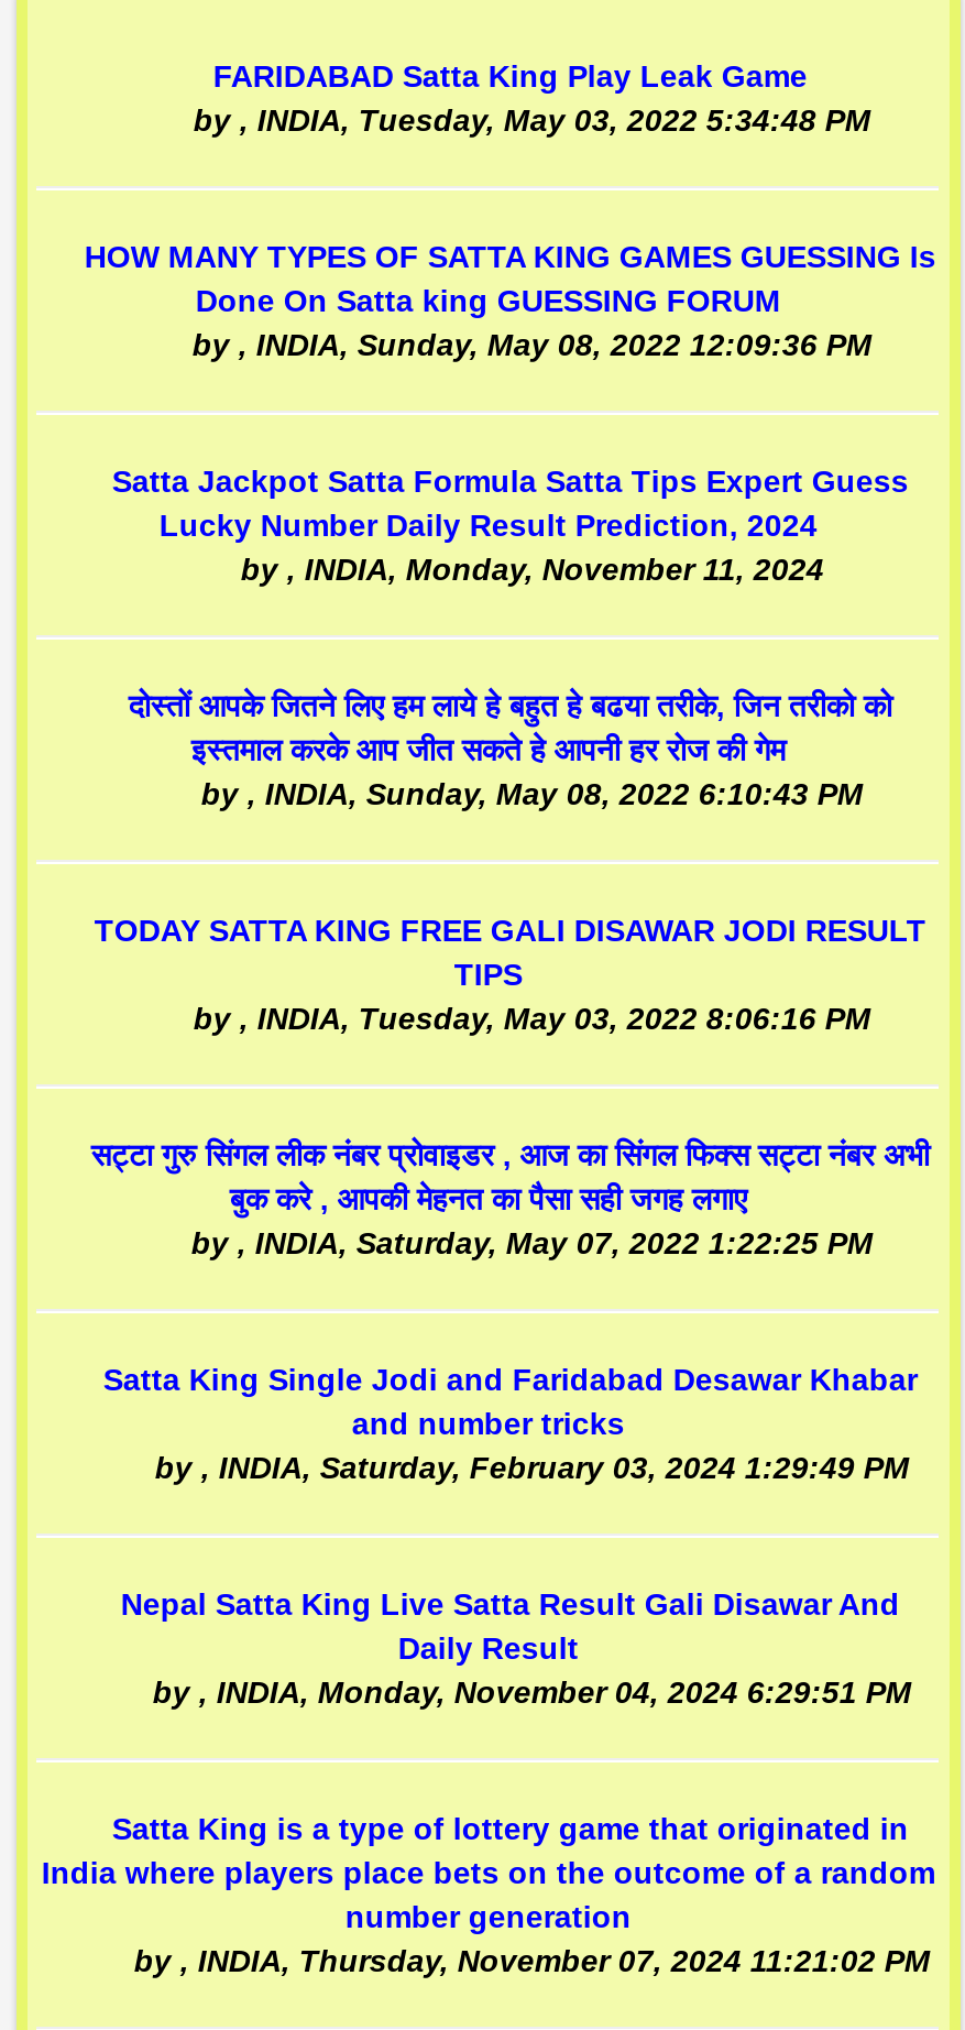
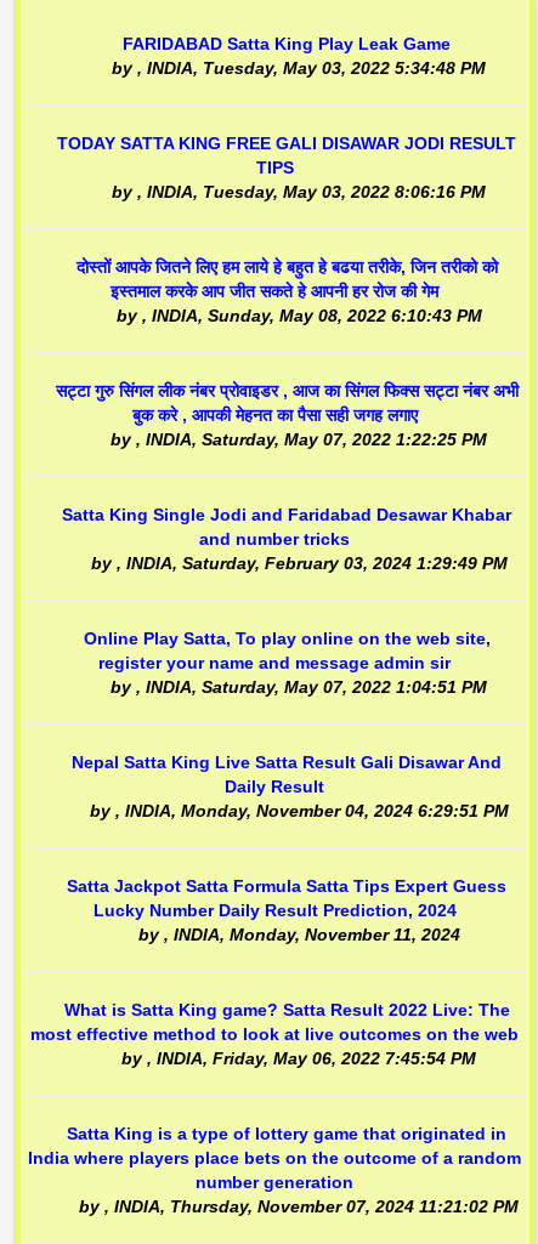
- HOW MANY TYPES OF SATTA KING GAMES GUESSING Is
- Done On Satta king GUESSING FORUM
- by, INDIA, Sunday, May 08, 2022 12:09:36 PM

moved down: Satta Jackpot Satta Formula Satta Tips Expert Guess | Lucky Number Daily Result Prediction, 2024 | by, INDIA, Monday, November 11, 2024

moved down: दोस्तों आपके जितने लिए हम लाये हे बहुत हे बढया तरीके, जिन तरीको को | इस्तमाल करके आप जीत सकते हे आपनी हर रोज की गेम | by, INDIA, Sunday, May 08, 2022 6:10:43 PM

moved up: TODAY SATTA KING FREE GALI DISAWAR JODI RESULT | TIPS | by, INDIA, Tuesday, May 03, 2022 8:06:16 PM

moved up: सट्टा गुरु सिंगल लीक नंबर प्रोवाइडर , आज का सिंगल फिक्स सट्टा नंबर अभी | बुक करे , आपकी मेहनत का पैसा सही जगह लगाए | by, INDIA, Saturday, May 07, 2022 1:22:25 PM | Satta King Single Jodi and Faridabad Desawar Khabar | and number tricks | by, INDIA, Saturday, February 03, 2024 1:29:49 PM

+ Online Play Satta, To play online on the web site,
+ register your name and message admin sir
+ by, INDIA, Saturday, May 07, 2022 1:04:51 PM

moved up: Nepal Satta King Live Satta Result Gali Disawar And | Daily Result | by, INDIA, Monday, November 04, 2024 6:29:51 PM

+ What is Satta King game? Satta Result 2022 Live: The
+ most effective method to look at live outcomes on the web
+ by, INDIA, Friday, May 06, 2022 7:45:54 PM
